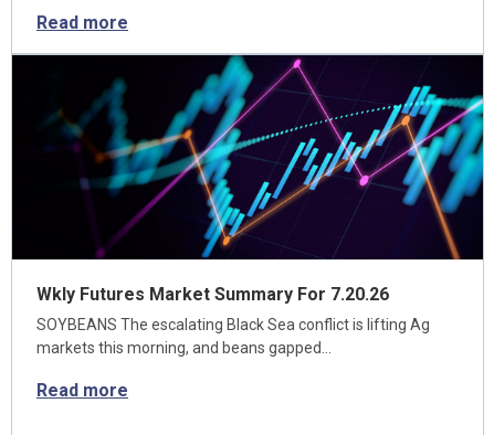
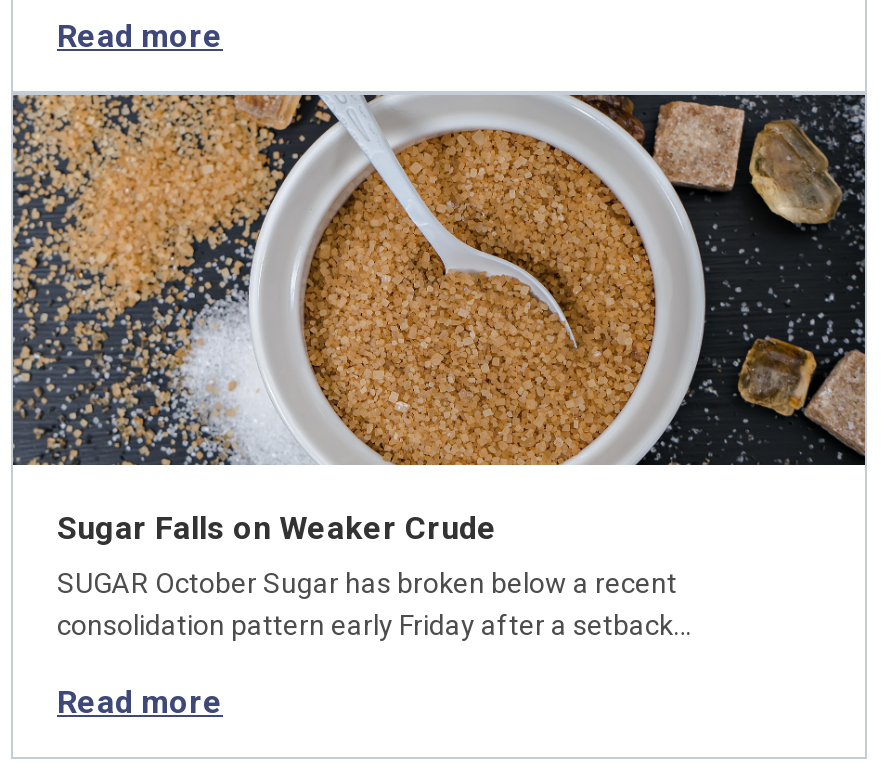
- [image]
- Wkly Futures Market Summary For 7.20.26
+ [image]
+ Sugar Falls on Weaker Crude

- SOYBEANS The escalating Black Sea conflict is lifting Ag
- markets this morning, and beans gapped…
+ SUGAR October Sugar has broken below a recent
+ consolidation pattern early Friday after a setback…
